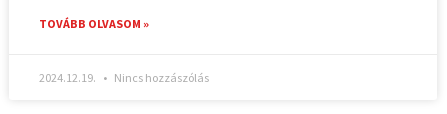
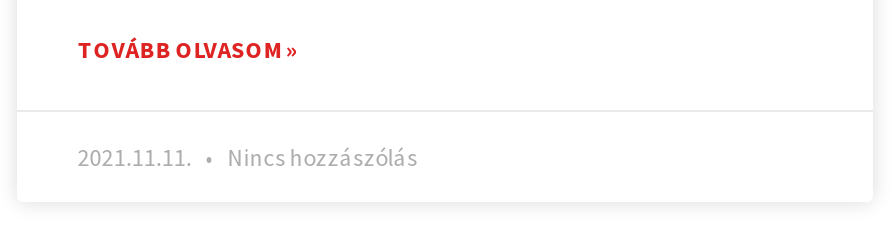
- 2024.12.19. Nincs hozzászólás
+ 2021.11.11. Nincs hozzászólás
